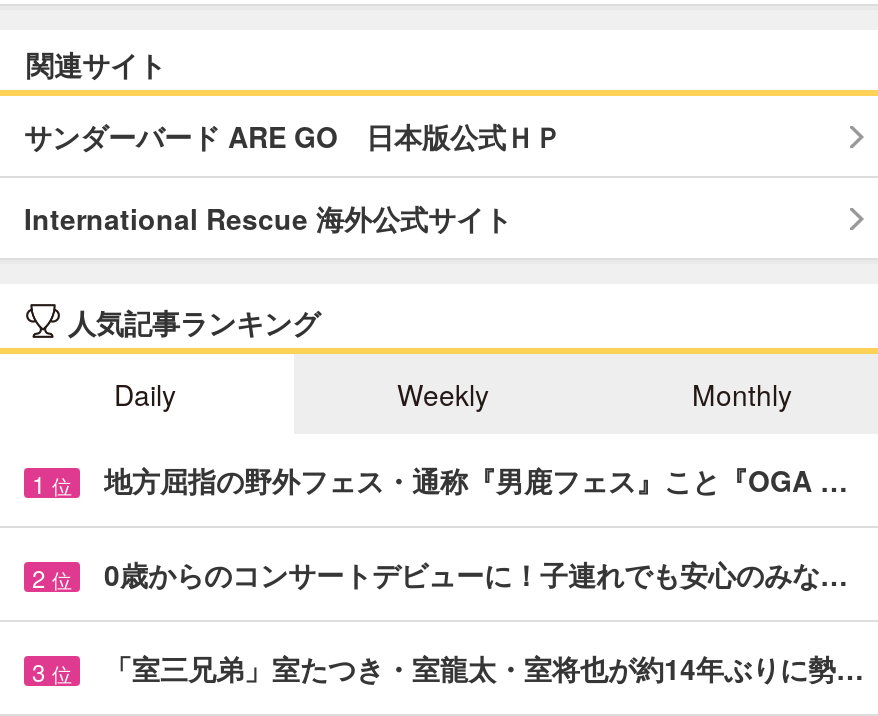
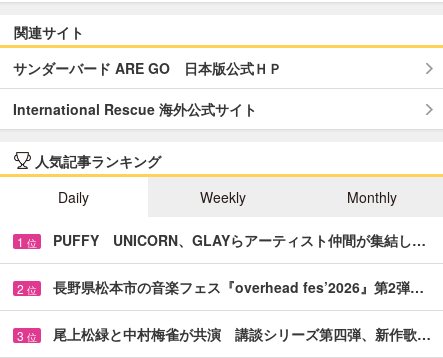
- 地方屈指の野外フェス・通称『男鹿フェス』こと『OGA …
+ PUFFY UNICORN、GLAYらアーティスト仲間が集結し…

- 0歳からのコンサートデビューに！子連れでも安心のみな…
+ 長野県松本市の音楽フェス『overhead fes’2026』第2弾…

- 「室三兄弟」室たつき・室龍太・室将也が約14年ぶりに勢…
+ 尾上松緑と中村梅雀が共演 講談シリーズ第四弾、新作歌…
